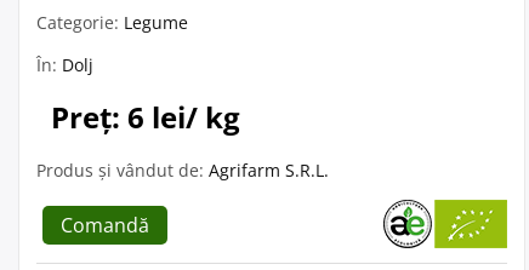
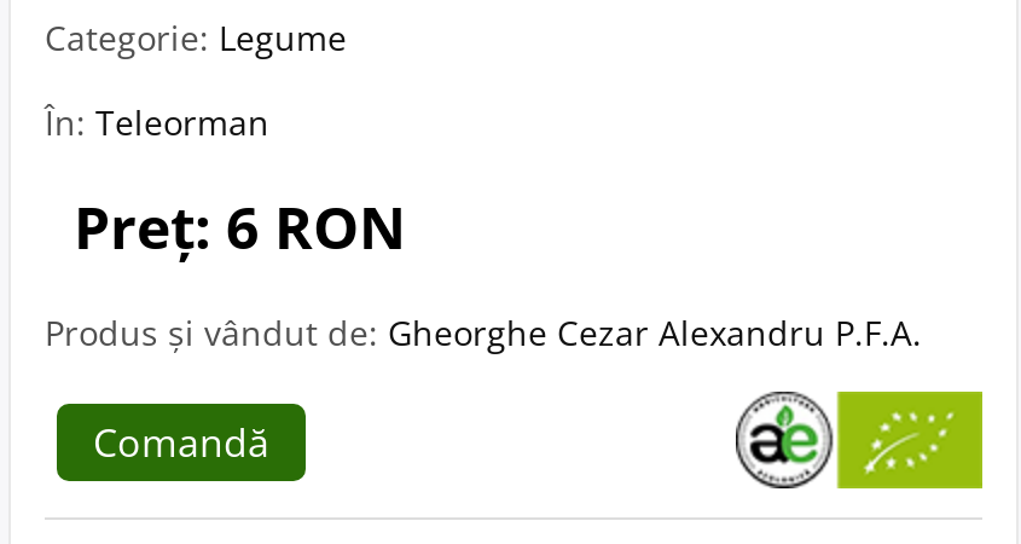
- În: Dolj
+ În: Teleorman

- Preț: 6 lei/ kg
+ Preț: 6 RON

- Produs și vândut de: Agrifarm S.R.L.
+ Produs și vândut de: Gheorghe Cezar Alexandru P.F.A.
